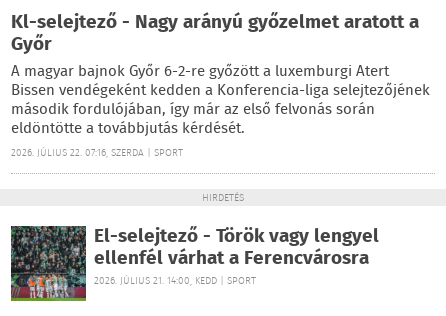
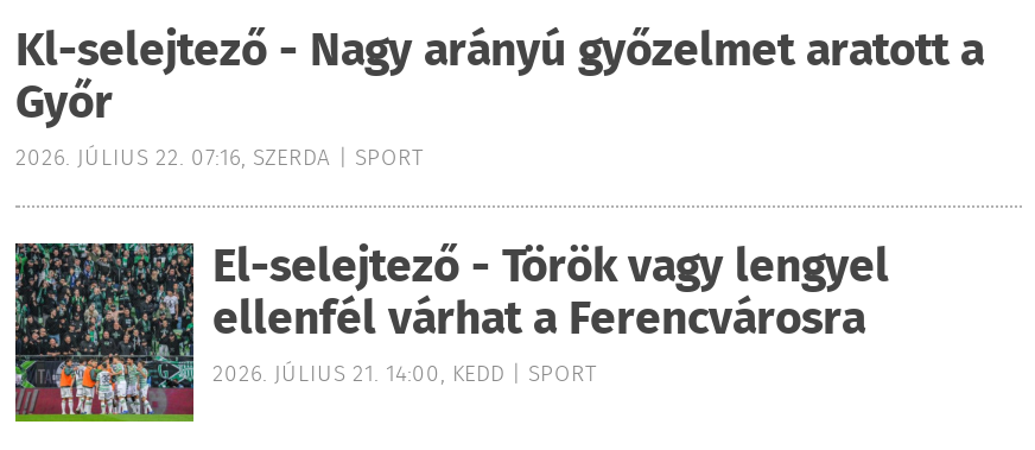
- A magyar bajnok Győr 6-2-re győzött a luxemburgi Atert
- Bissen vendégeként kedden a Konferencia-liga selejtezőjének
- második fordulójában, így már az első felvonás során
- eldöntötte a továbbjutás kérdését.

- HIRDETÉS
